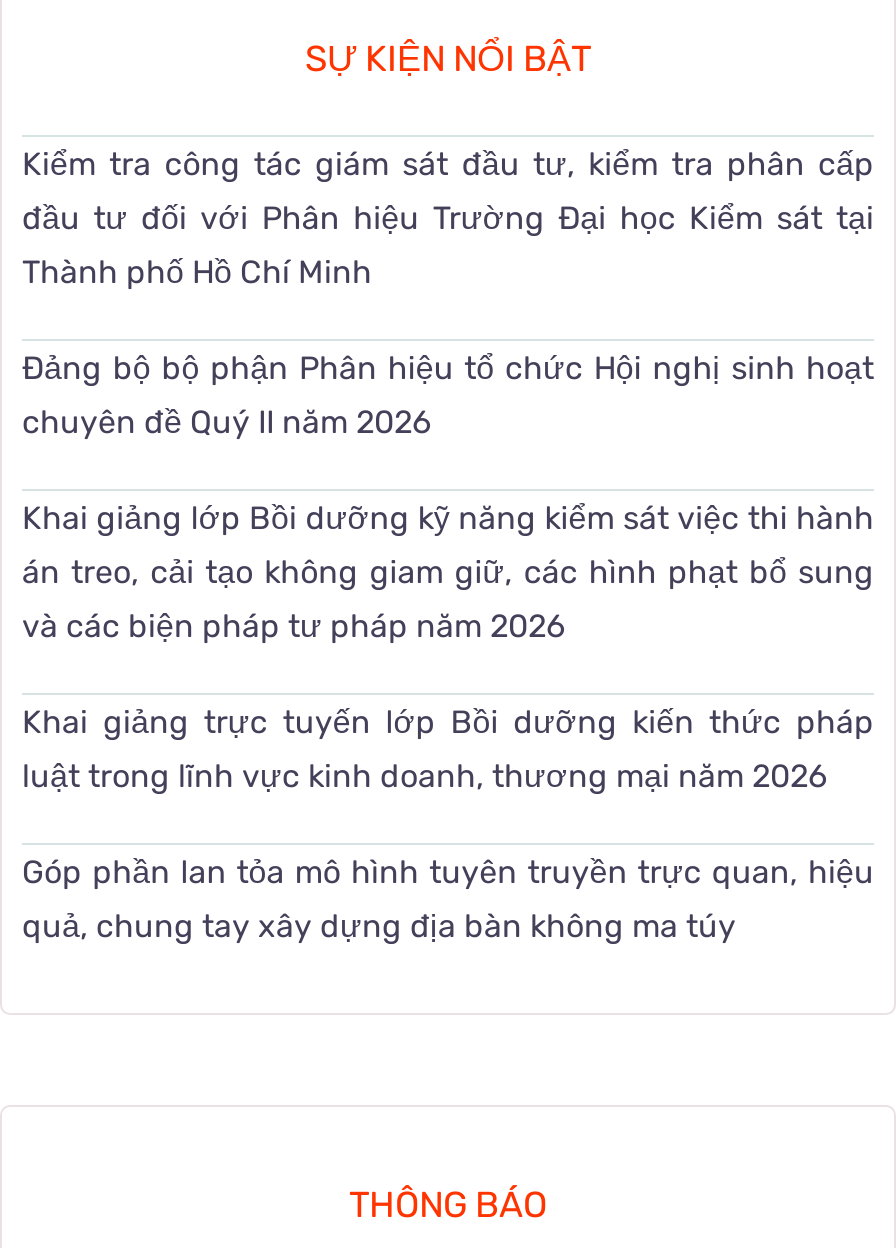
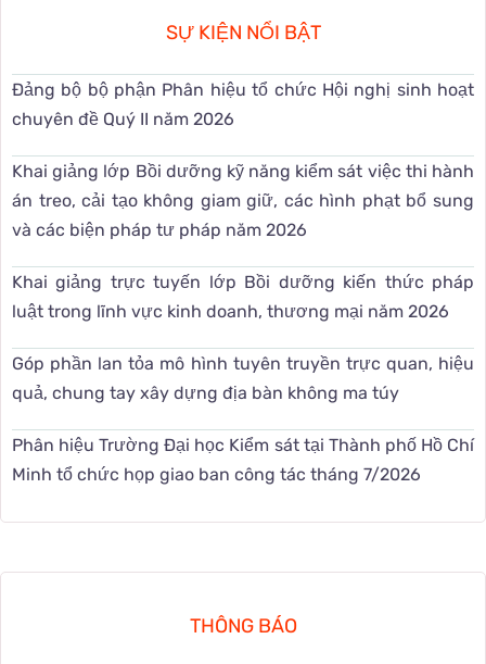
- Kiểm tra công tác giám sát đầu tư, kiểm tra phân cấp
- đầu tư đối với Phân hiệu Trường Đại học Kiểm sát tại
- Thành phố Hồ Chí Minh

moved up: Đảng bộ bộ phận Phân hiệu tổ chức Hội nghị sinh hoạt | chuyên đề Quý II năm 2026 | Khai giảng lớp Bồi dưỡng kỹ năng kiểm sát việc thi hành | ... | Góp phần lan tỏa mô hình tuyên truyền trực quan, hiệu | quả, chung tay xây dựng địa bàn không ma túy

+ Phân hiệu Trường Đại học Kiểm sát tại Thành phố Hồ Chí
+ Minh tổ chức họp giao ban công tác tháng 7/2026
